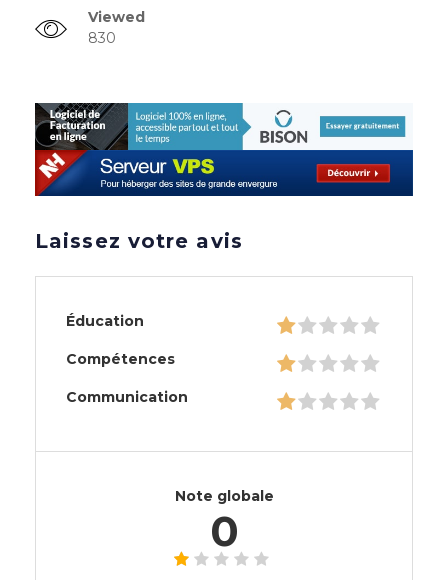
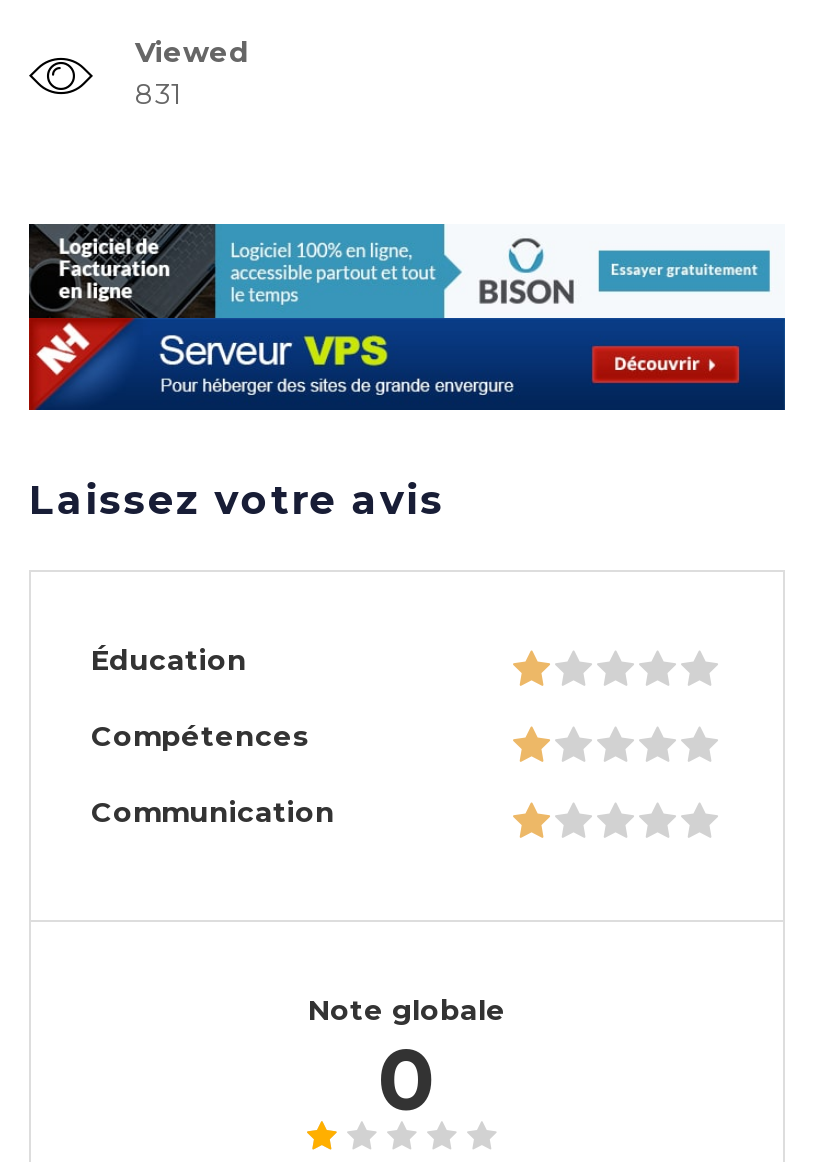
- 830
+ 831
